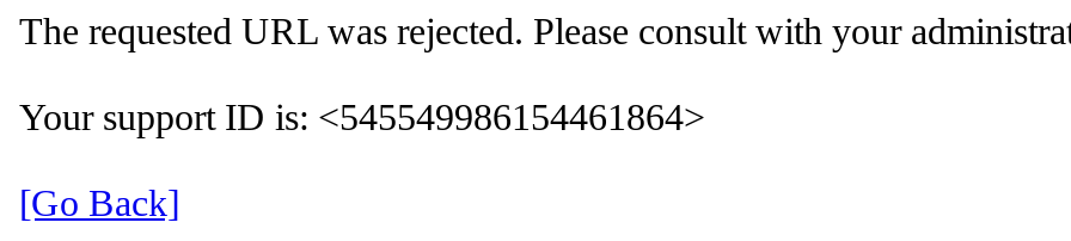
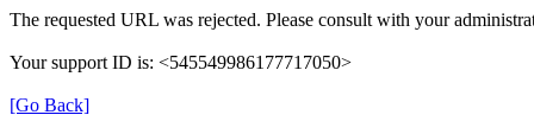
- Your support ID is: <545549986154461864>
+ Your support ID is: <545549986177717050>
